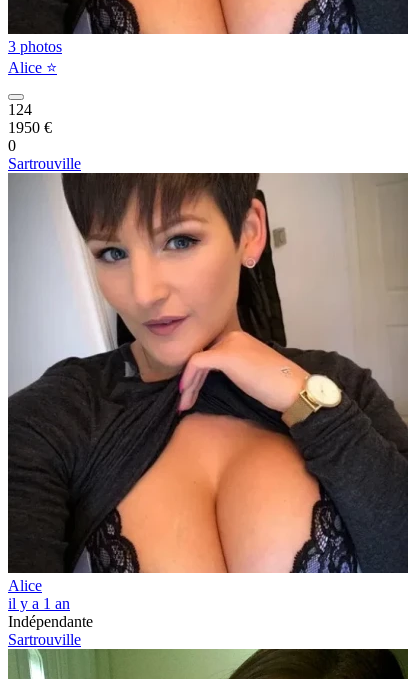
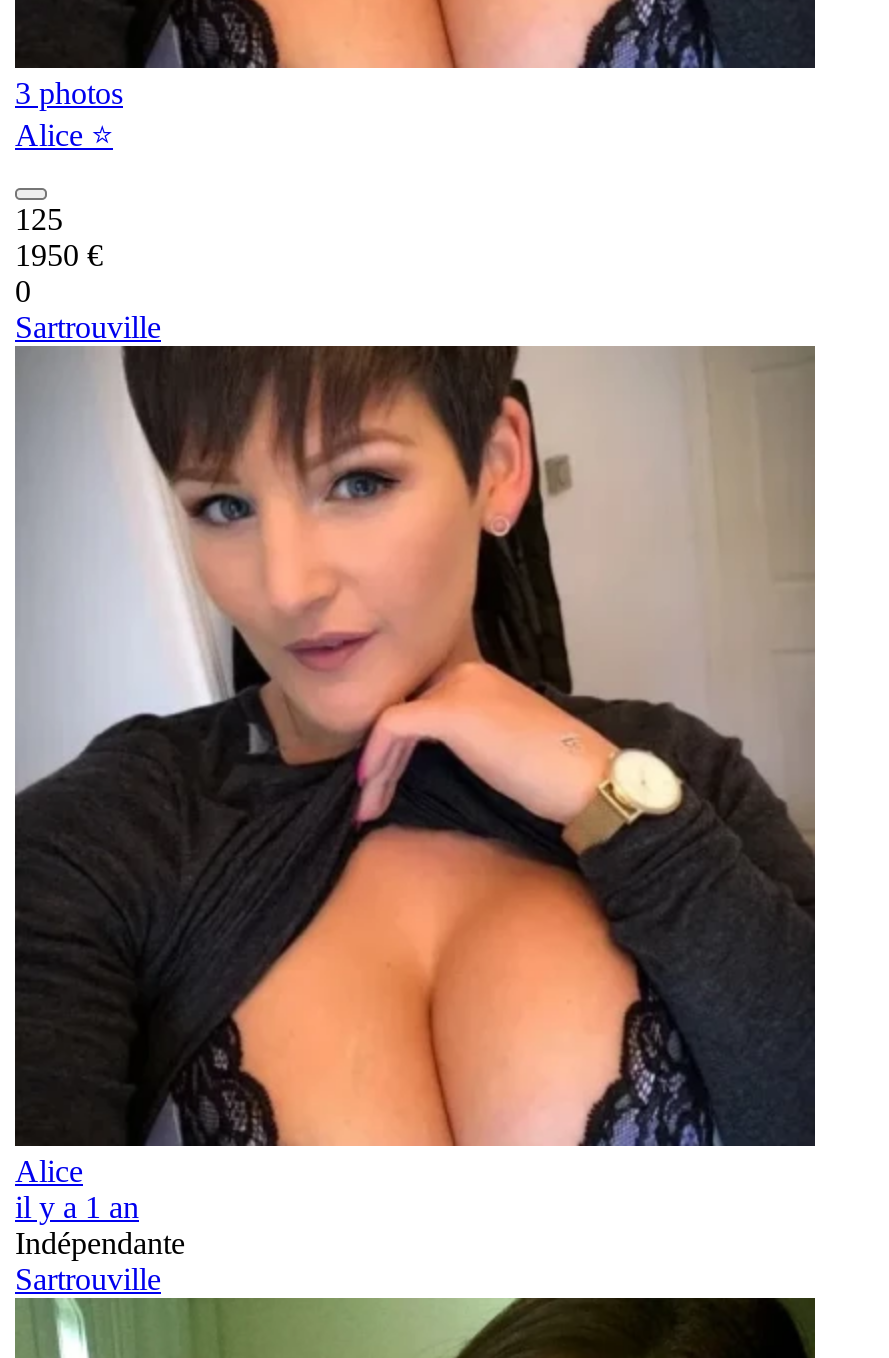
- 124
+ 125
